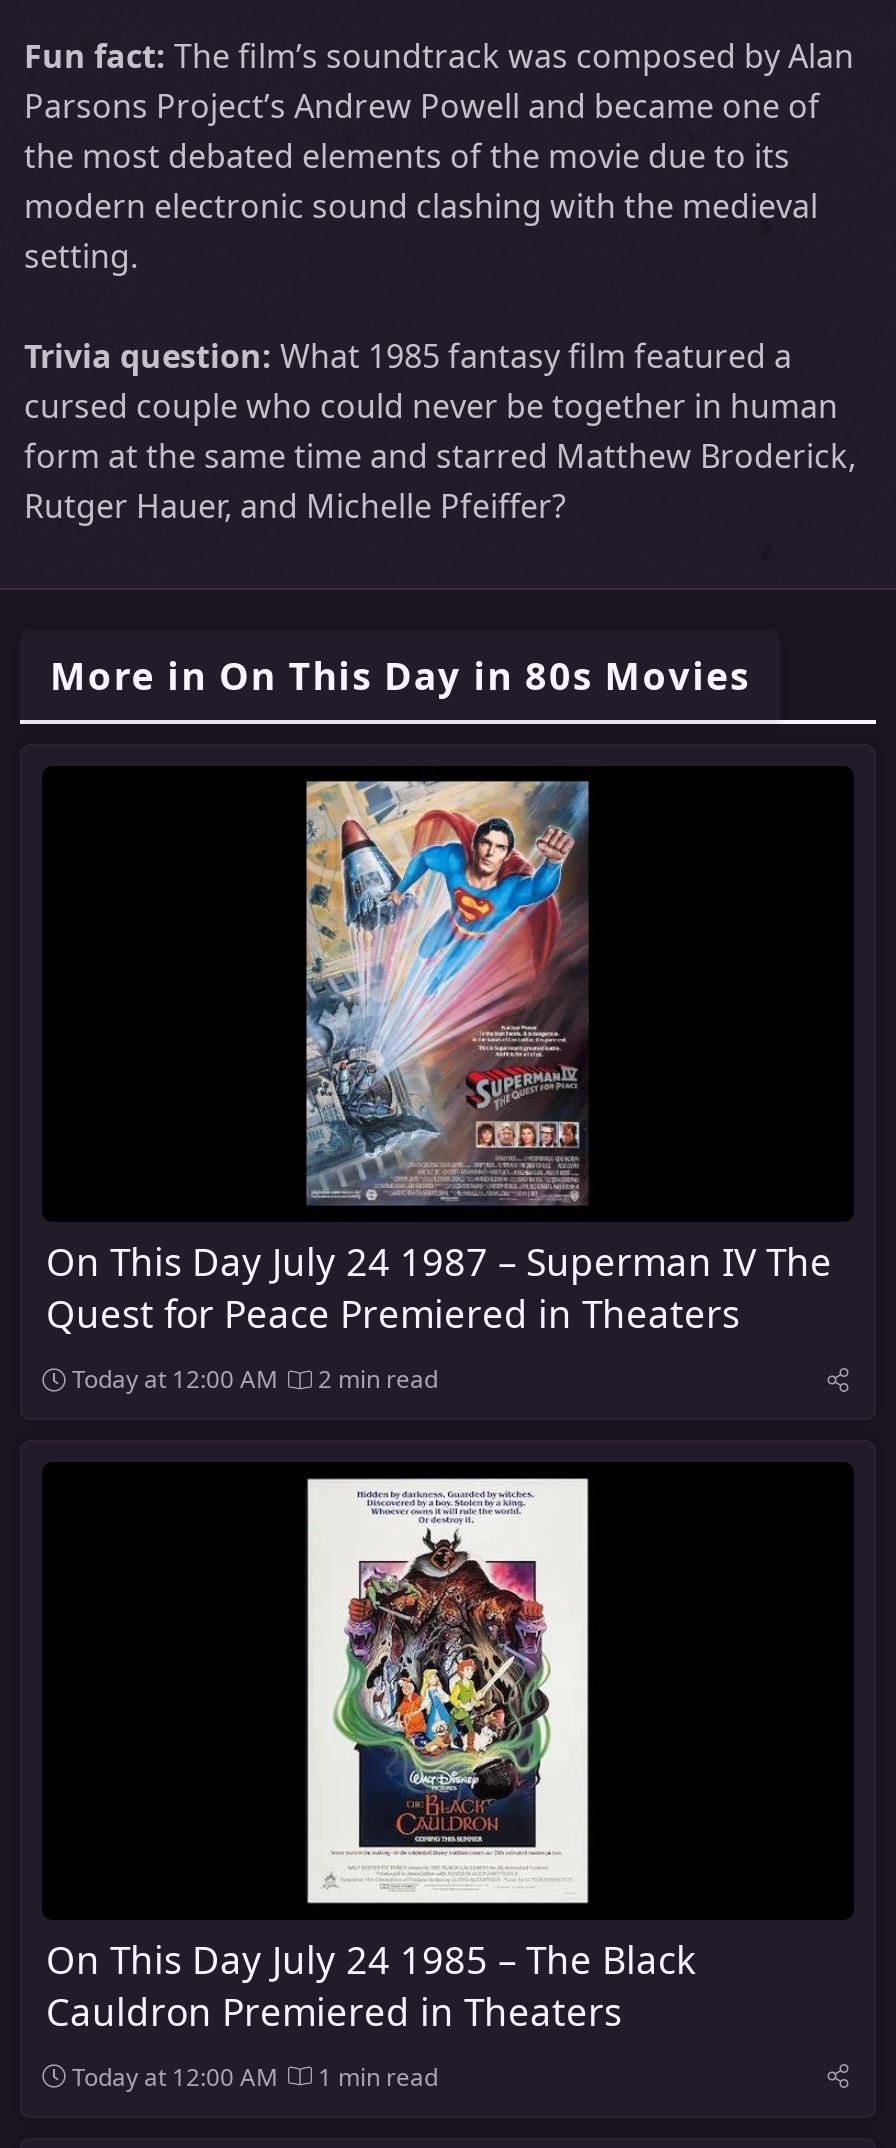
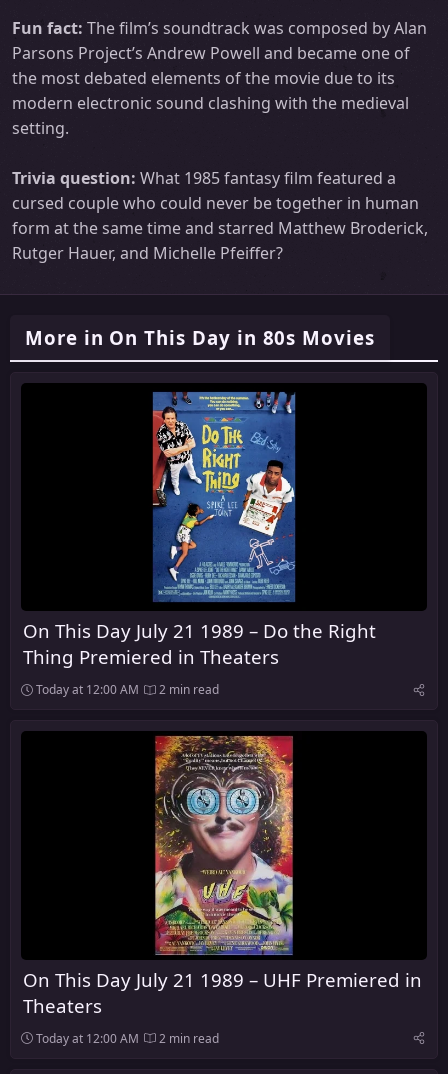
- [image]
- On This Day July 24 1987 – Superman IV The
- Quest for Peace Premiered in Theaters
+ [image]
+ On This Day July 21 1989 – Do the Right
+ Thing Premiered in Theaters

- [image]
- On This Day July 24 1985 – The Black
- Cauldron Premiered in Theaters
+ [image]
+ On This Day July 21 1989 – UHF Premiered in
+ Theaters

- Today at 12:00 AM 1 min read
+ Today at 12:00 AM 2 min read
